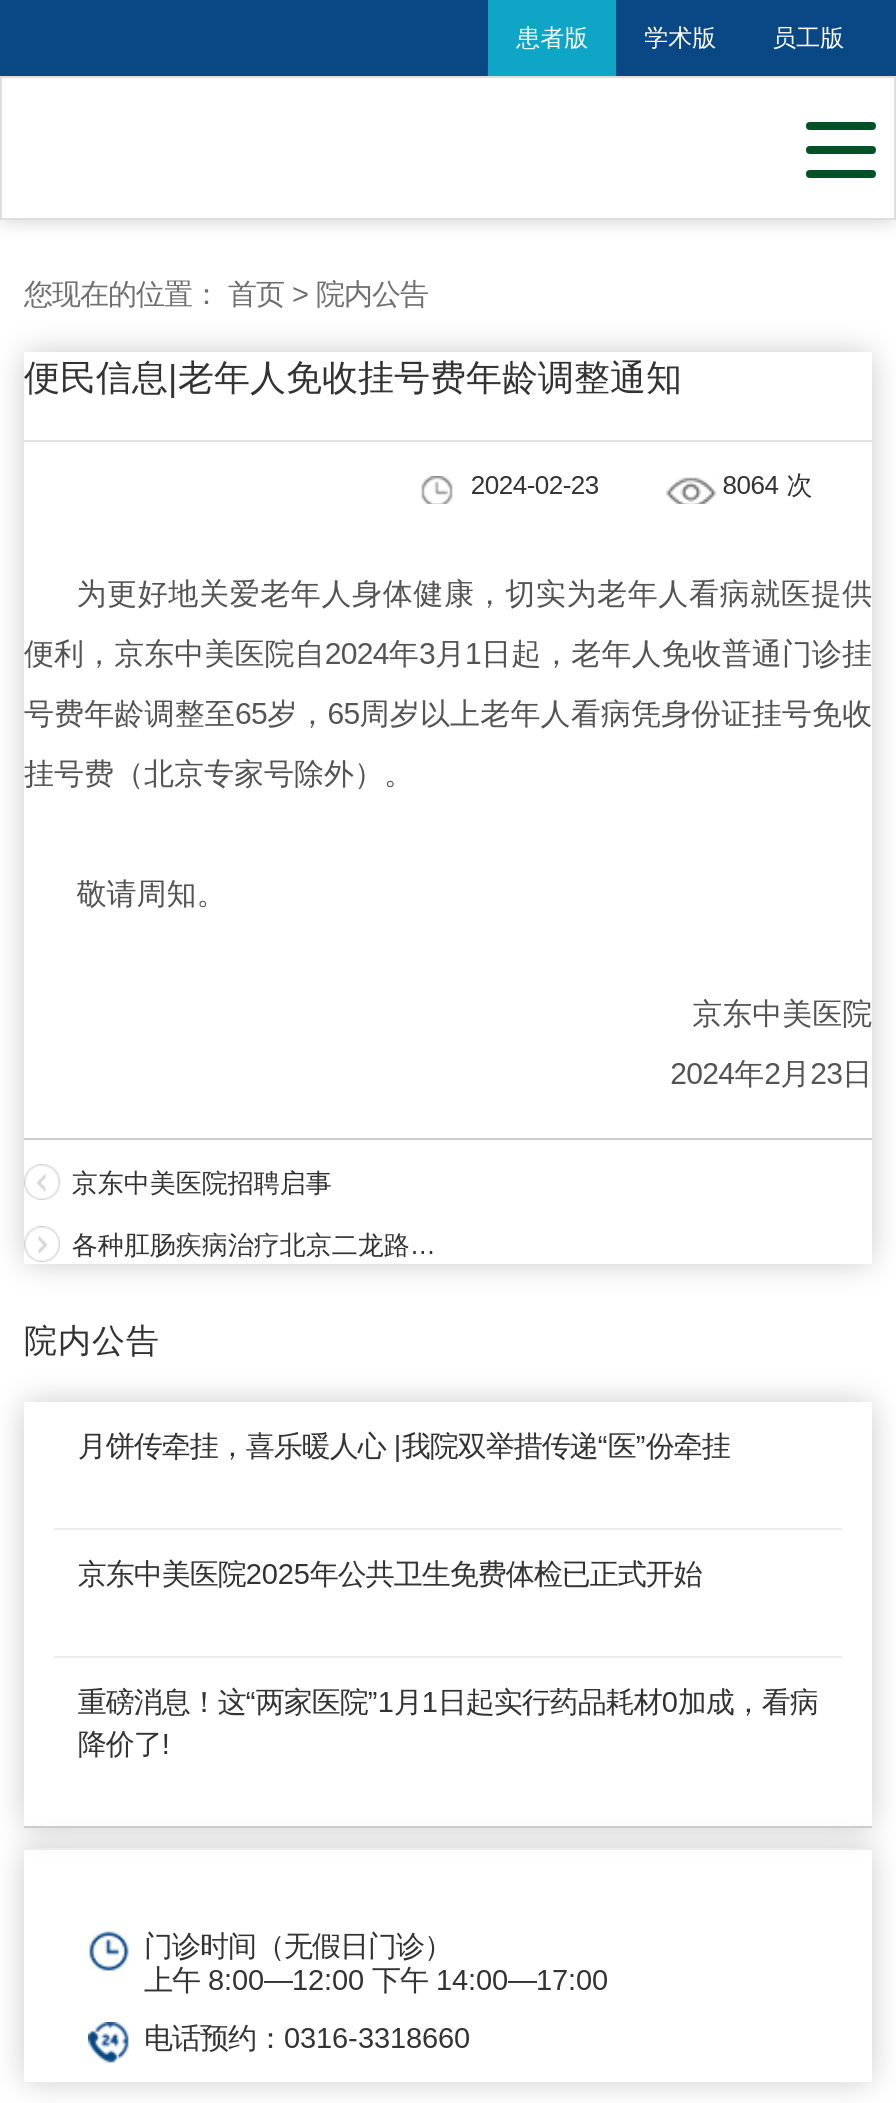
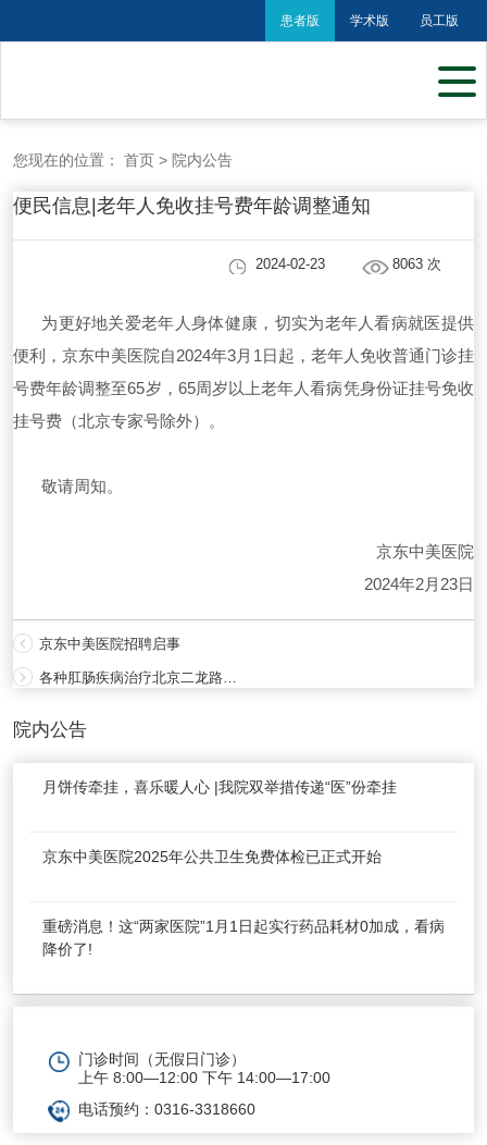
- 8064次
+ 8063次
